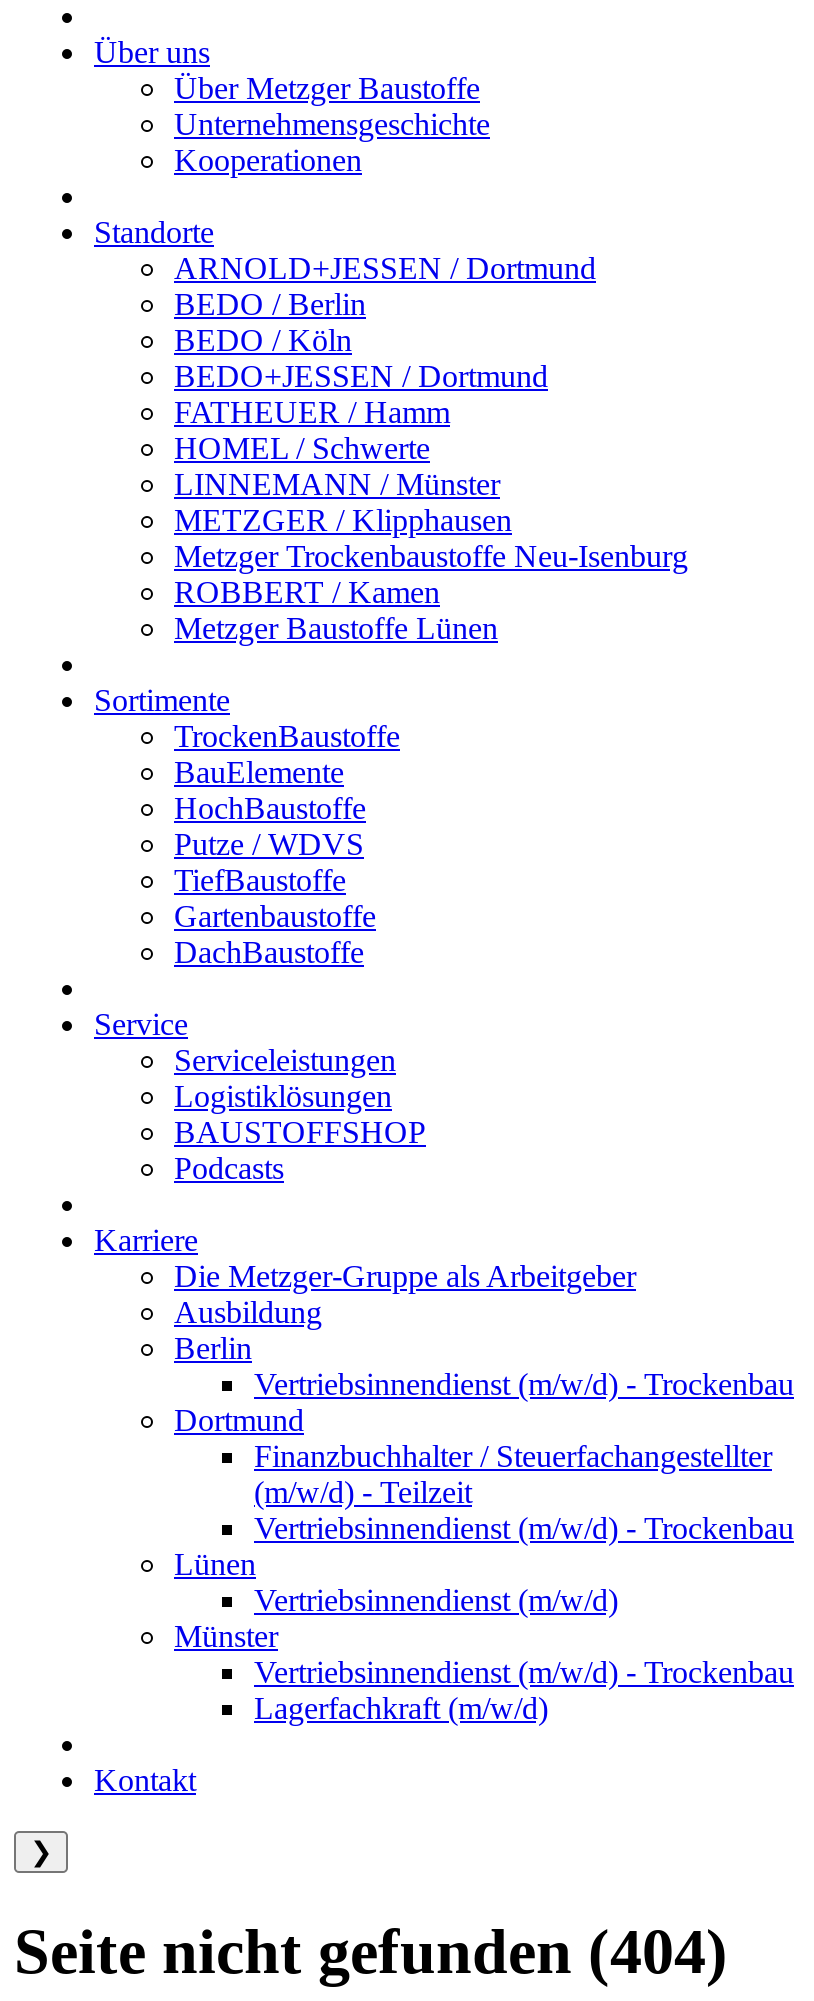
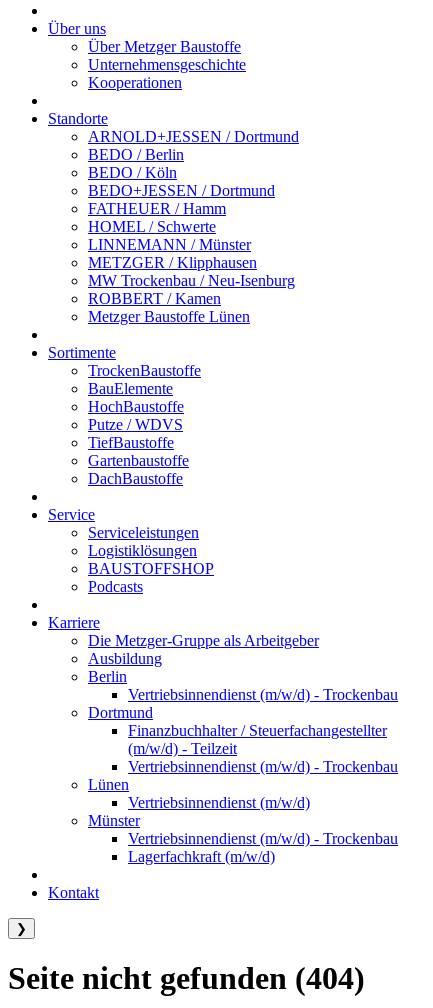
- Metzger Trockenbaustoffe Neu-Isenburg
+ MW Trockenbau / Neu-Isenburg
